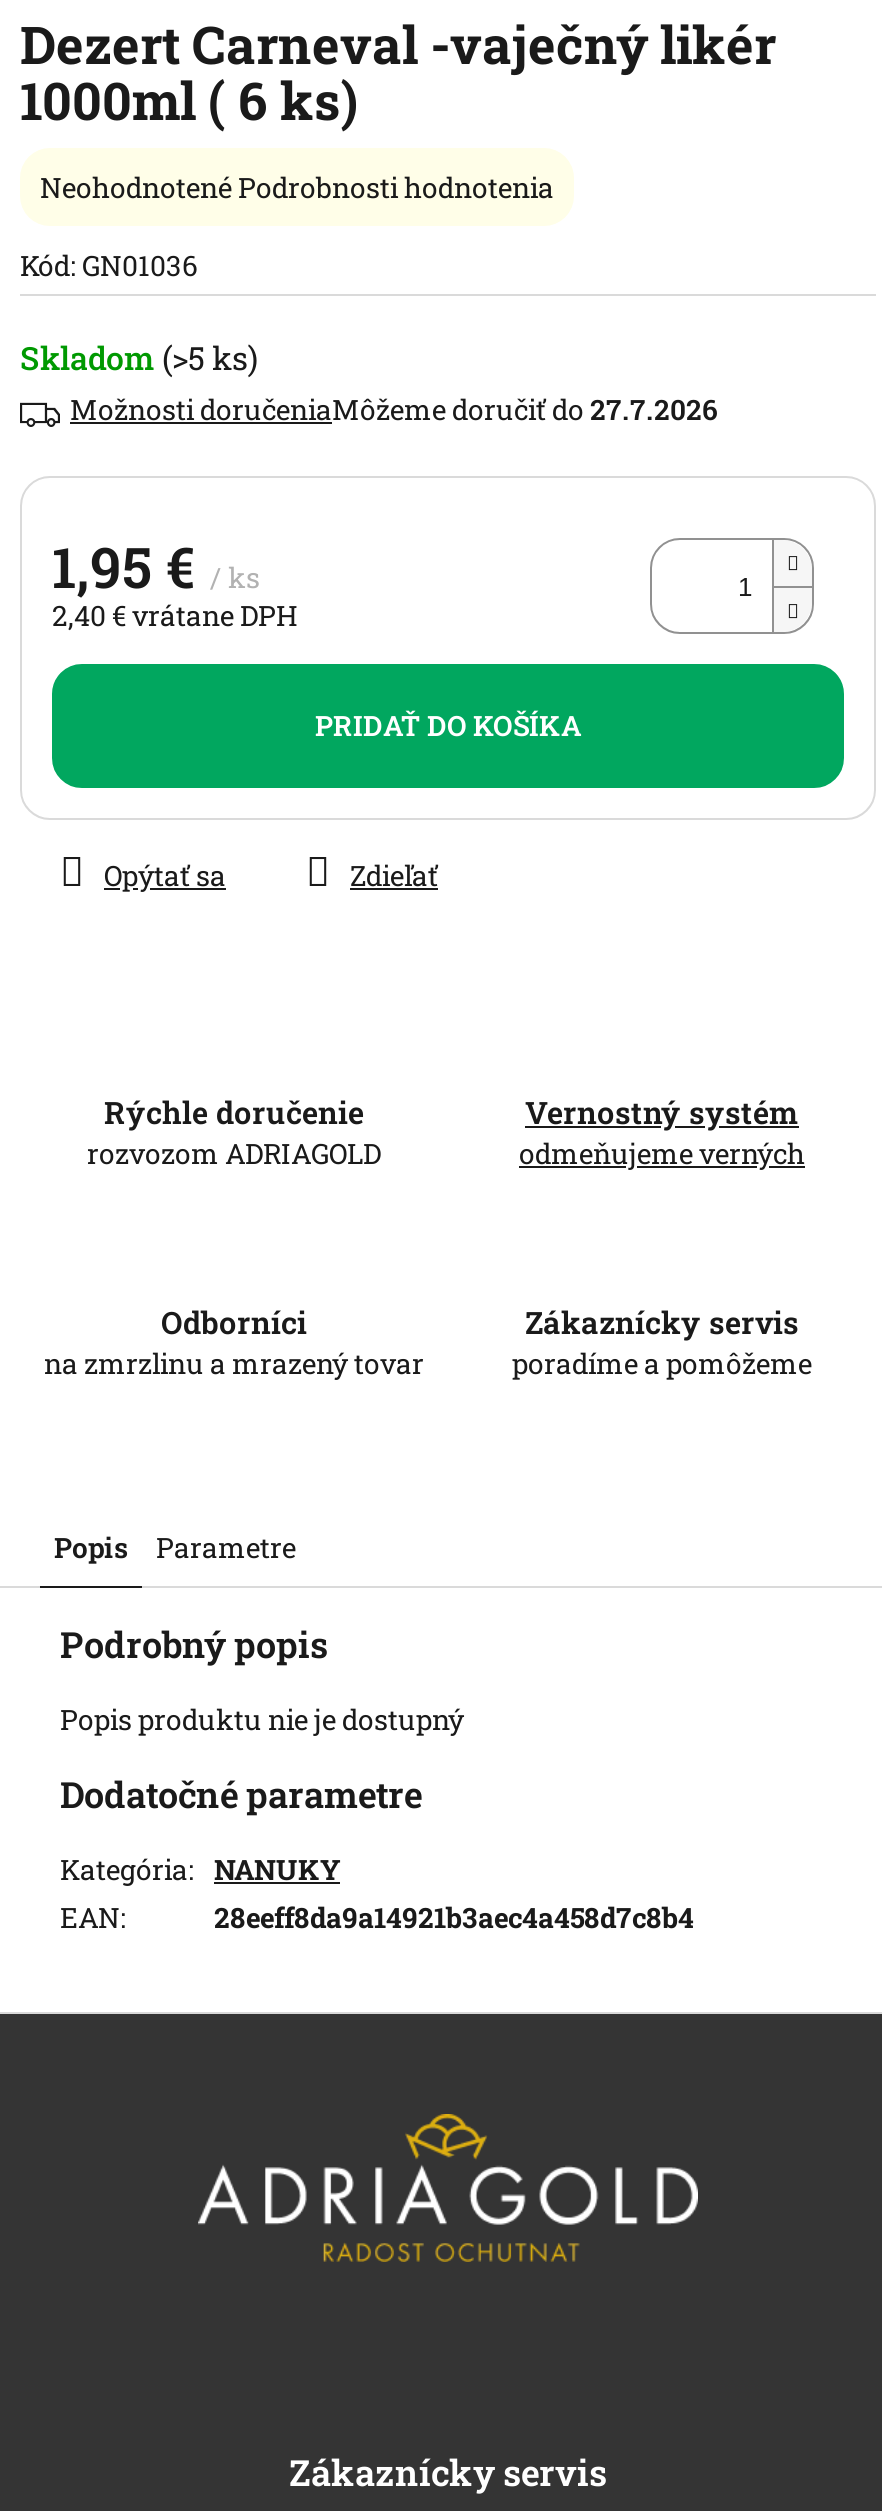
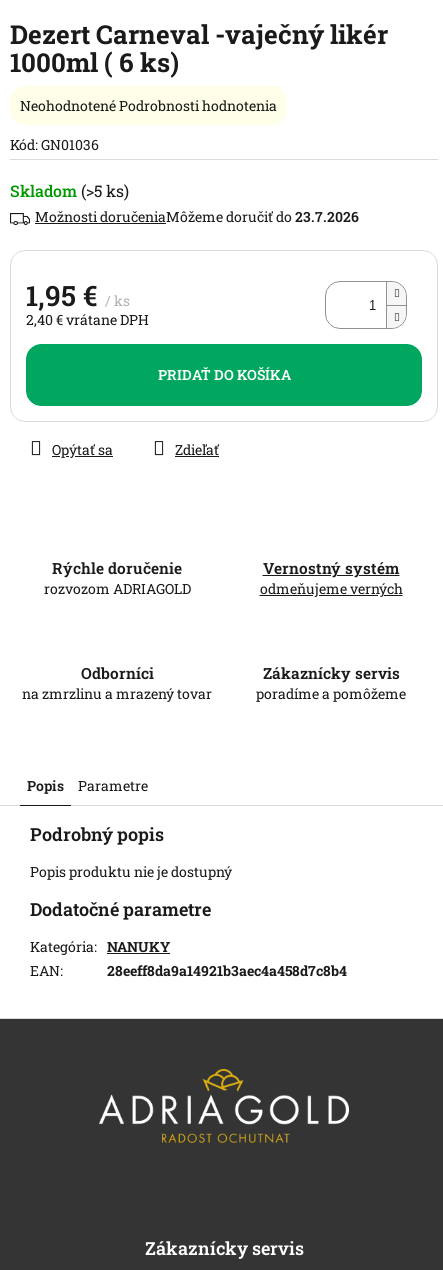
- 27.7.2026
+ 23.7.2026
